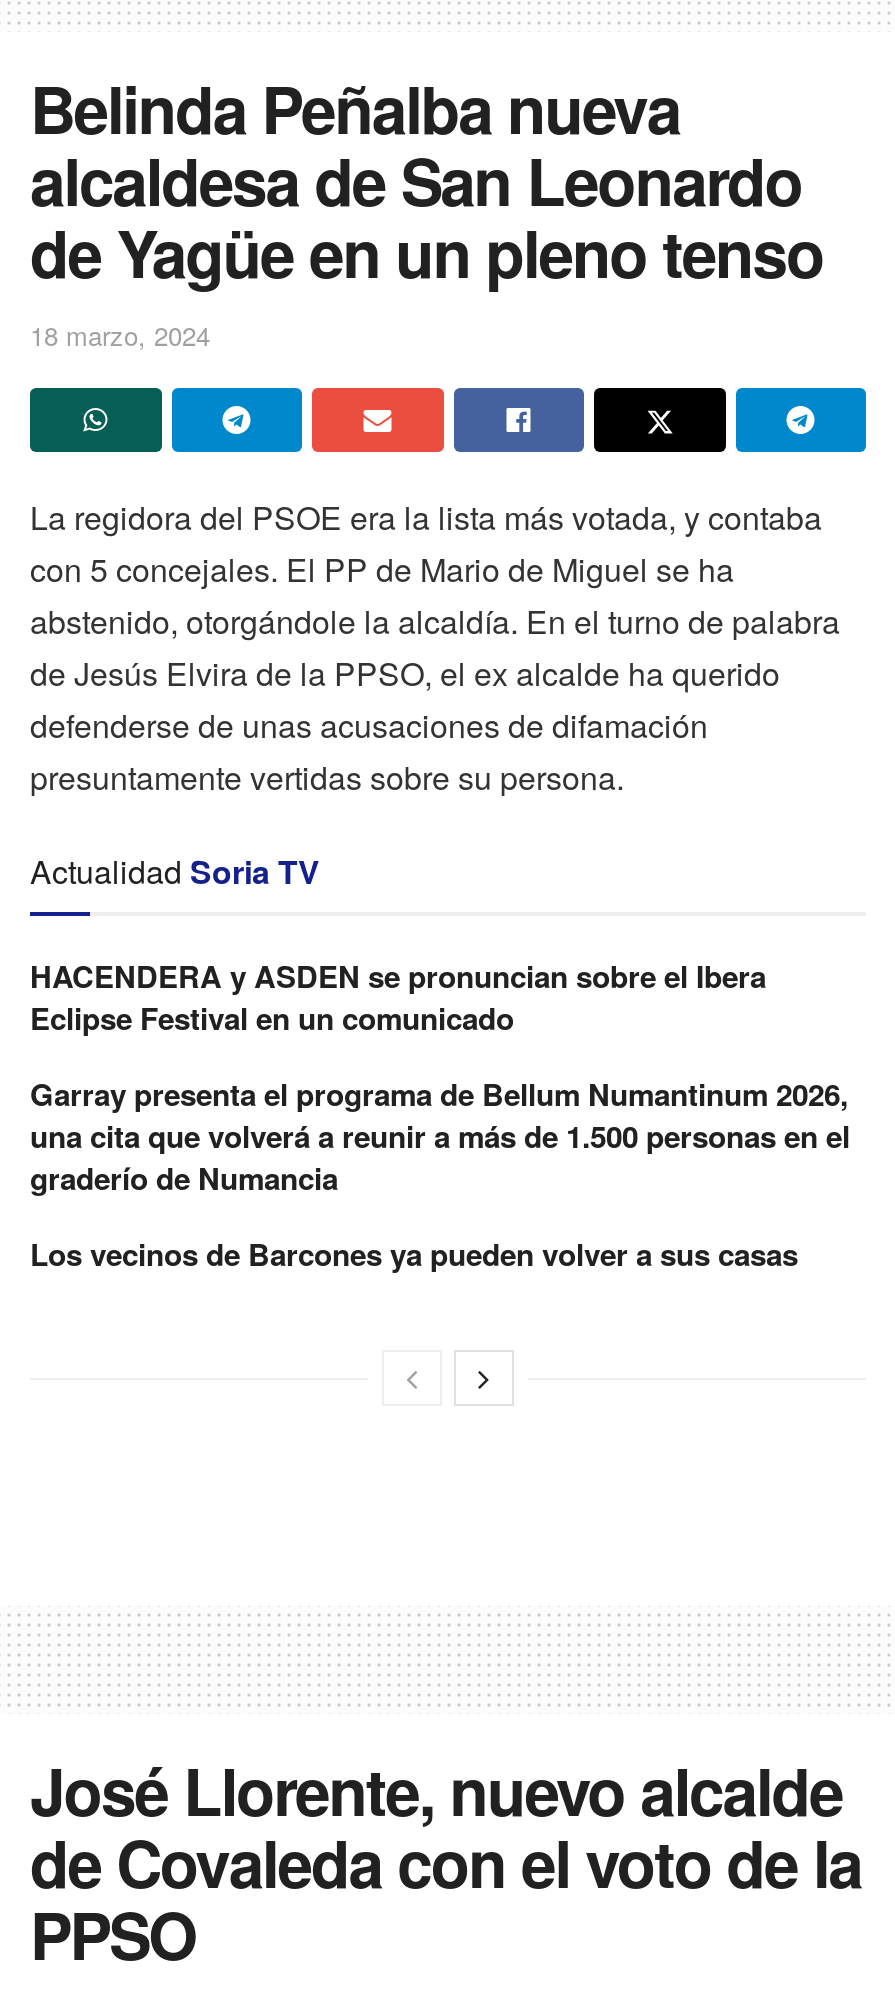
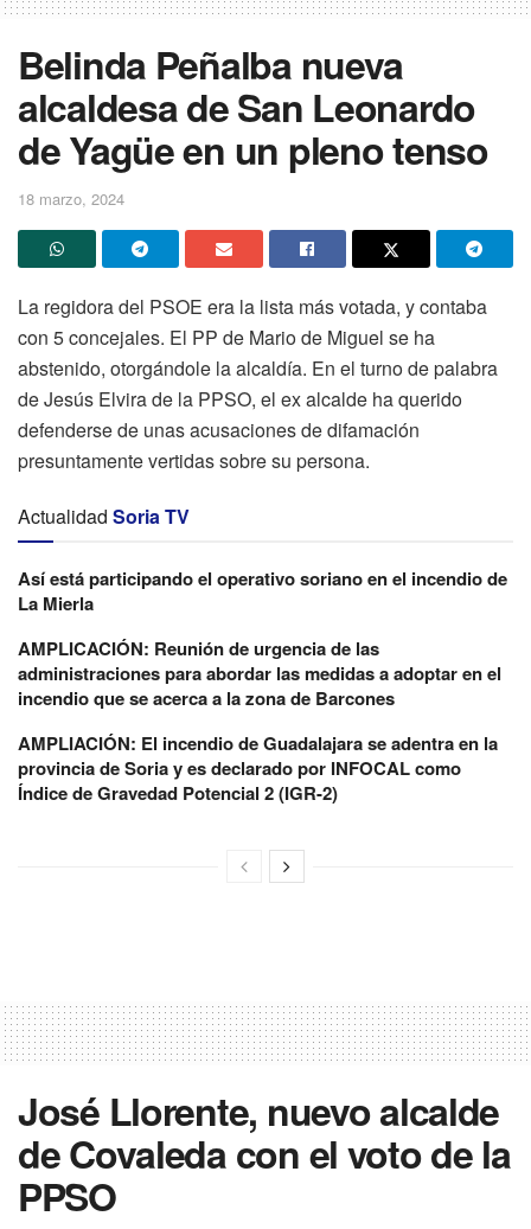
- HACENDERA y ASDEN se pronuncian sobre el Ibera
- Eclipse Festival en un comunicado
+ Así está participando el operativo soriano en el incendio de
+ La Mierla

- Garray presenta el programa de Bellum Numantinum 2026,
- una cita que volverá a reunir a más de 1.500 personas en el
- graderío de Numancia
+ AMPLICACIÓN: Reunión de urgencia de las
+ administraciones para abordar las medidas a adoptar en el
+ incendio que se acerca a la zona de Barcones

- Los vecinos de Barcones ya pueden volver a sus casas
+ AMPLIACIÓN: El incendio de Guadalajara se adentra en la
+ provincia de Soria y es declarado por INFOCAL como
+ Índice de Gravedad Potencial 2 (IGR-2)
